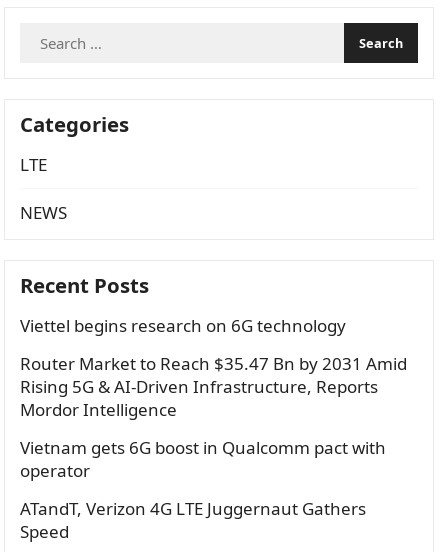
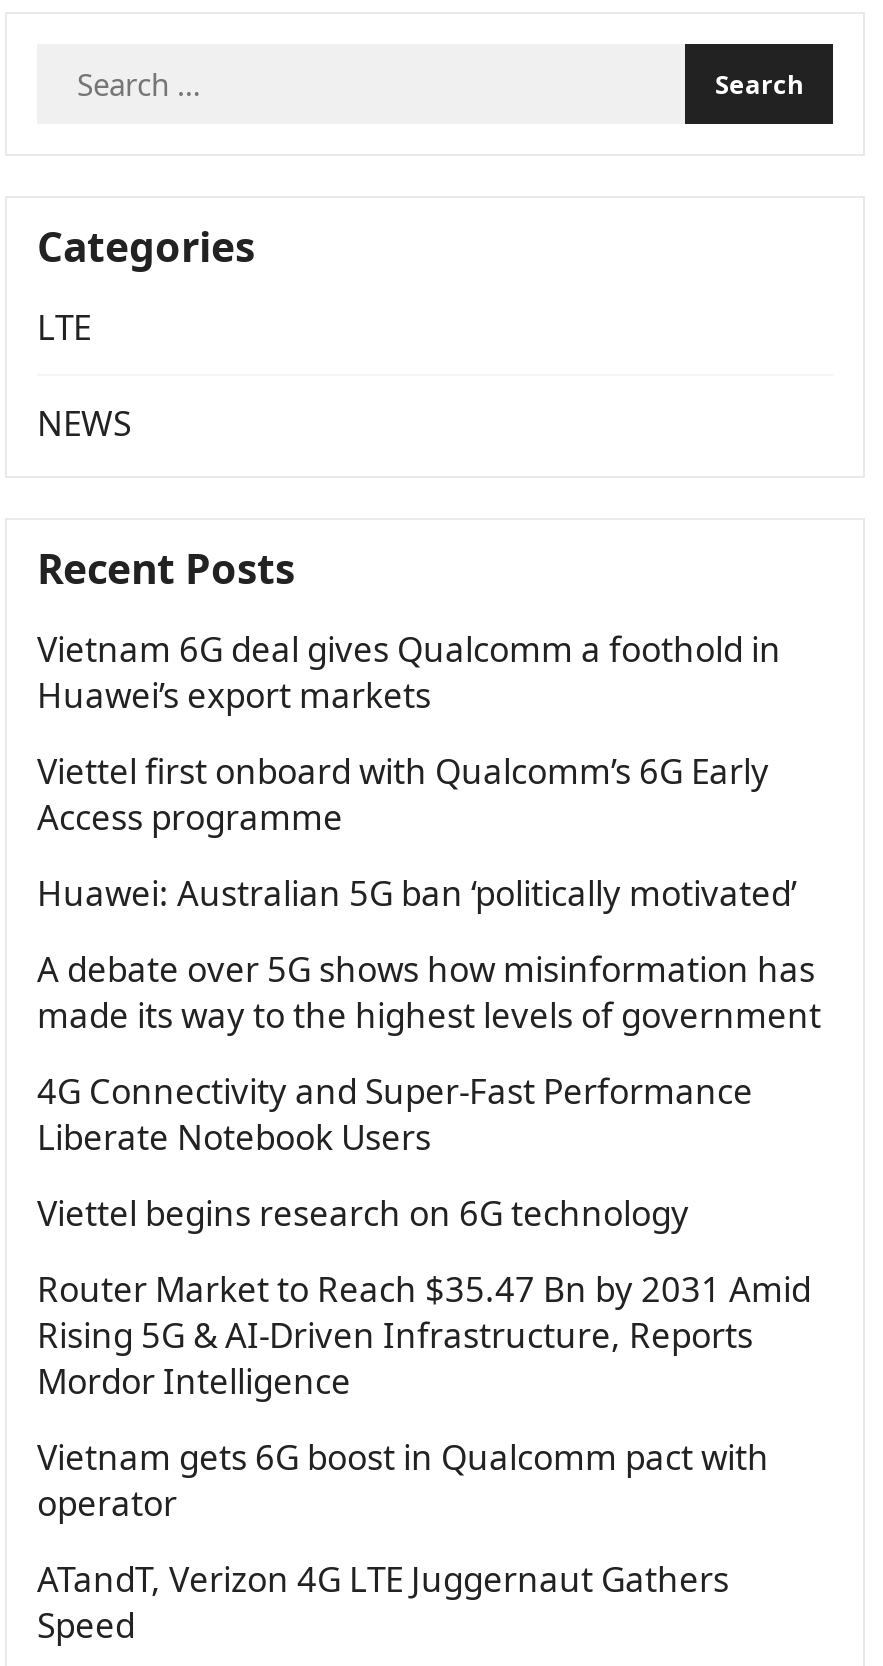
+ Vietnam 6G deal gives Qualcomm a foothold in
+ Huawei’s export markets
+ Viettel first onboard with Qualcomm’s 6G Early
+ Access programme
+ Huawei: Australian 5G ban ‘politically motivated’
+ A debate over 5G shows how misinformation has
+ made its way to the highest levels of government
+ 4G Connectivity and Super-Fast Performance
+ Liberate Notebook Users
